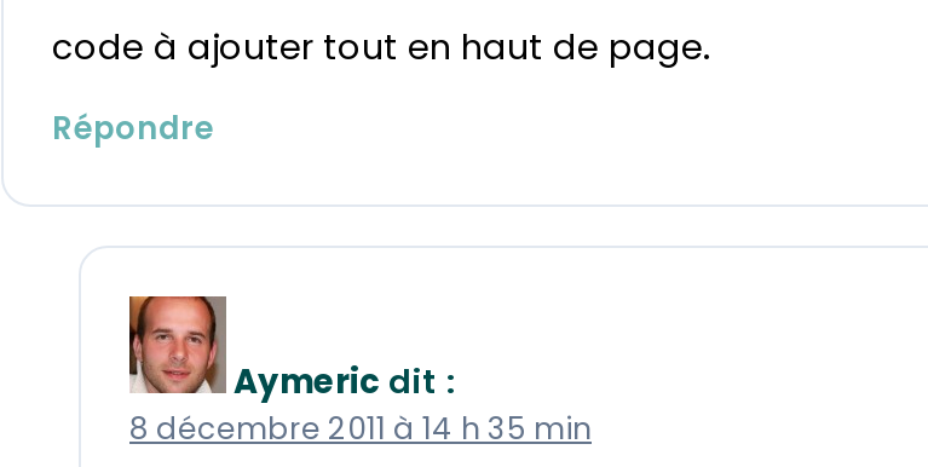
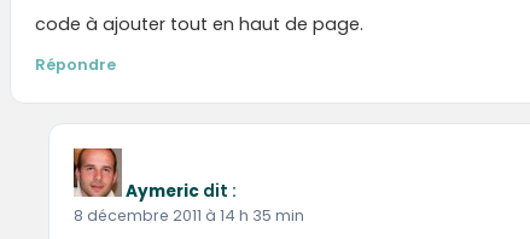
- [image]
+ [image]
